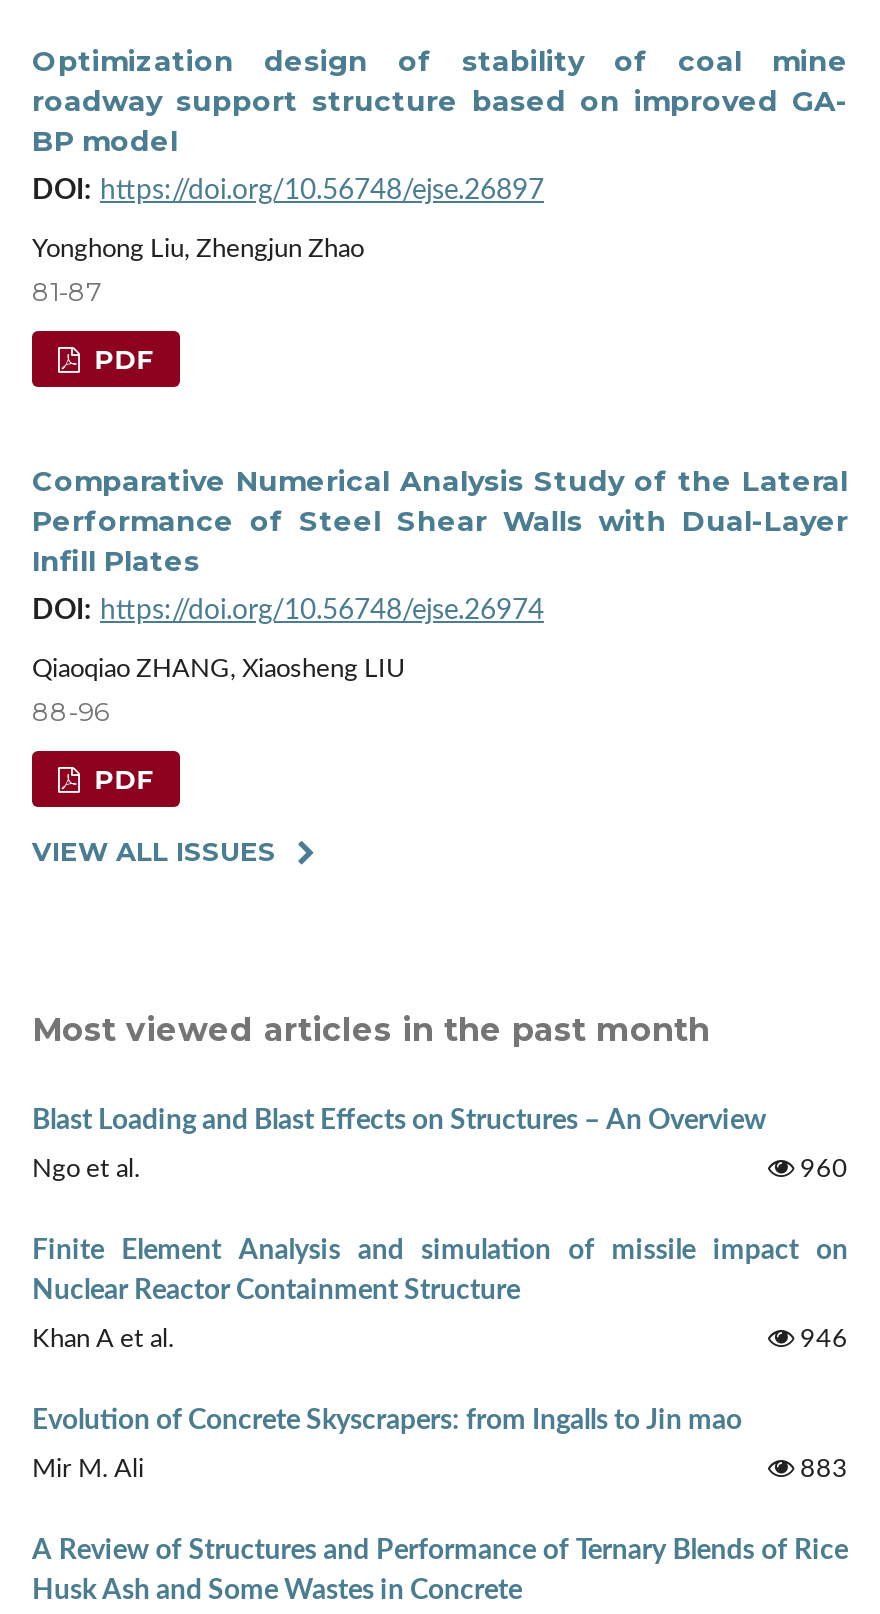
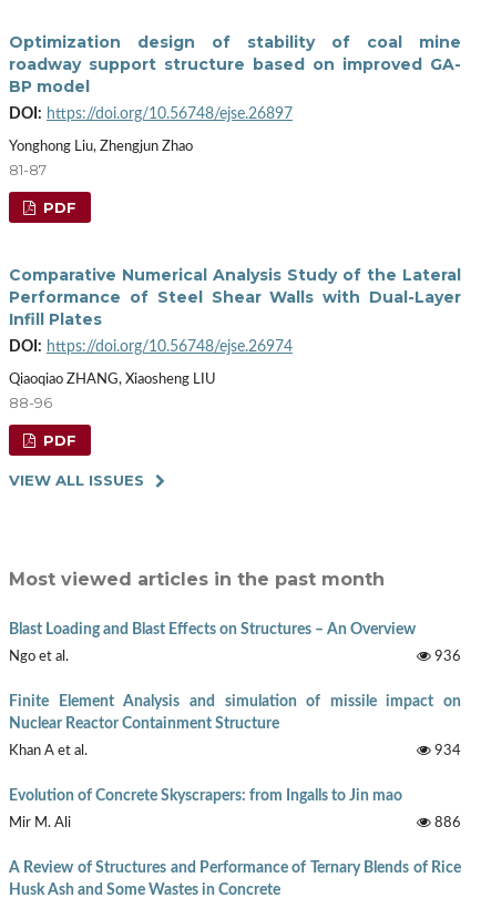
- 960
+ 936

- 946
+ 934

- 883
+ 886
